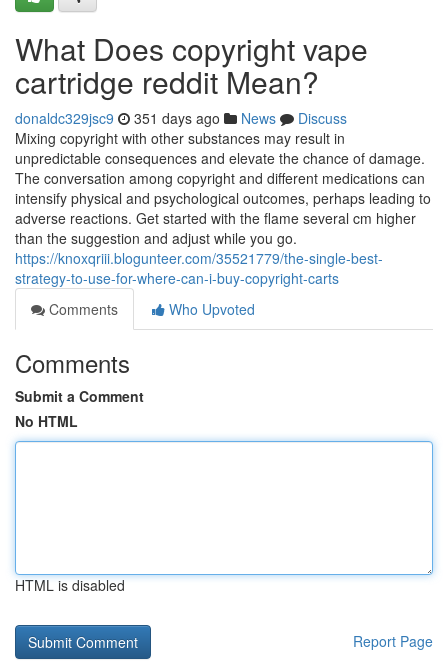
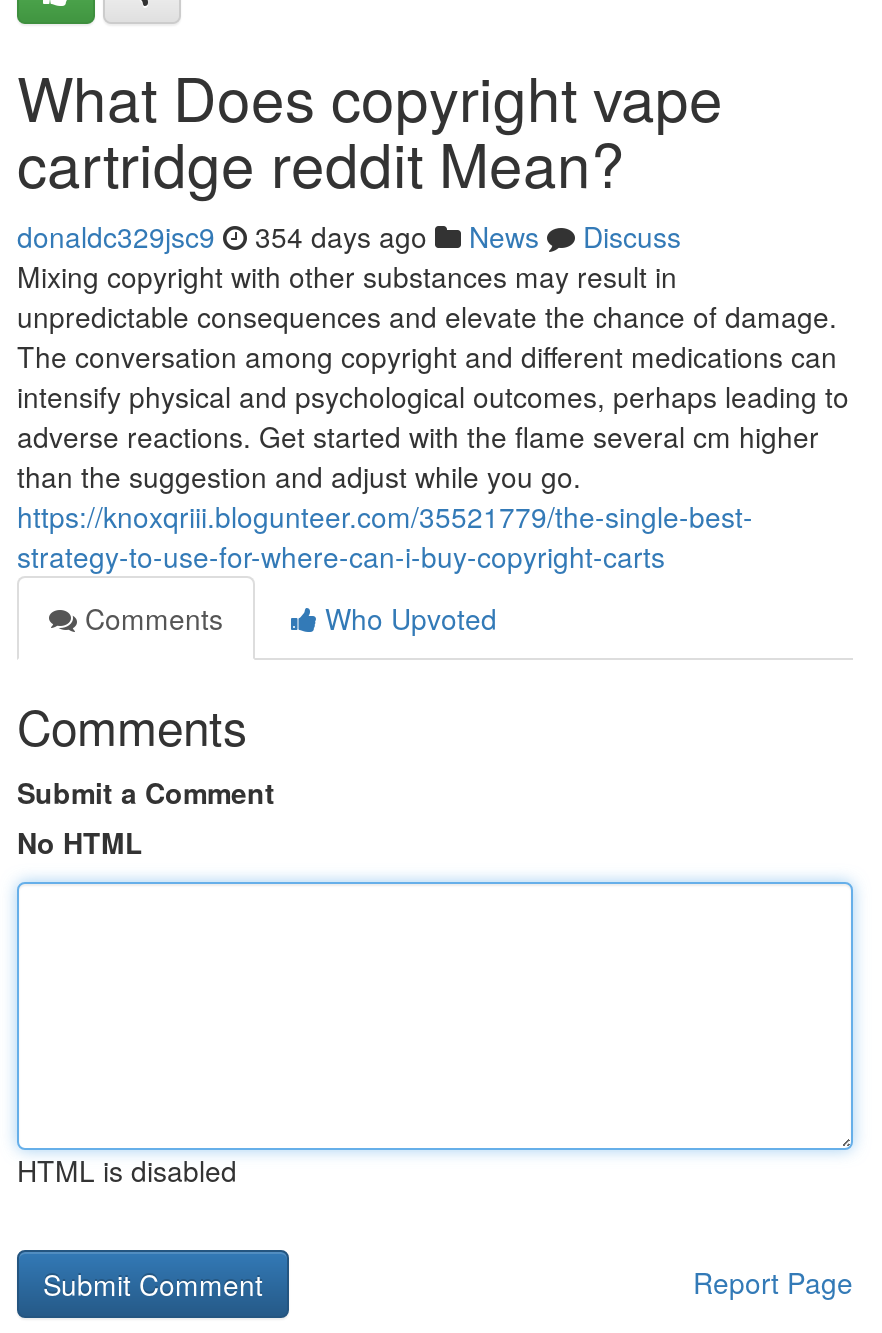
- donaldc329jsc9 351 days ago News Discuss
+ donaldc329jsc9 354 days ago News Discuss
